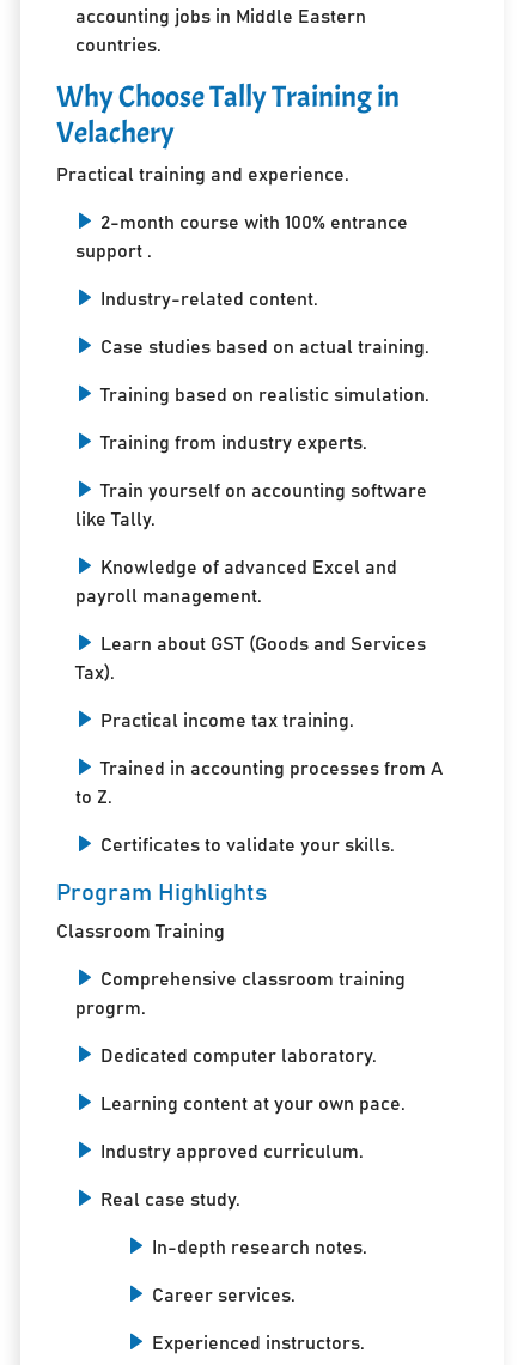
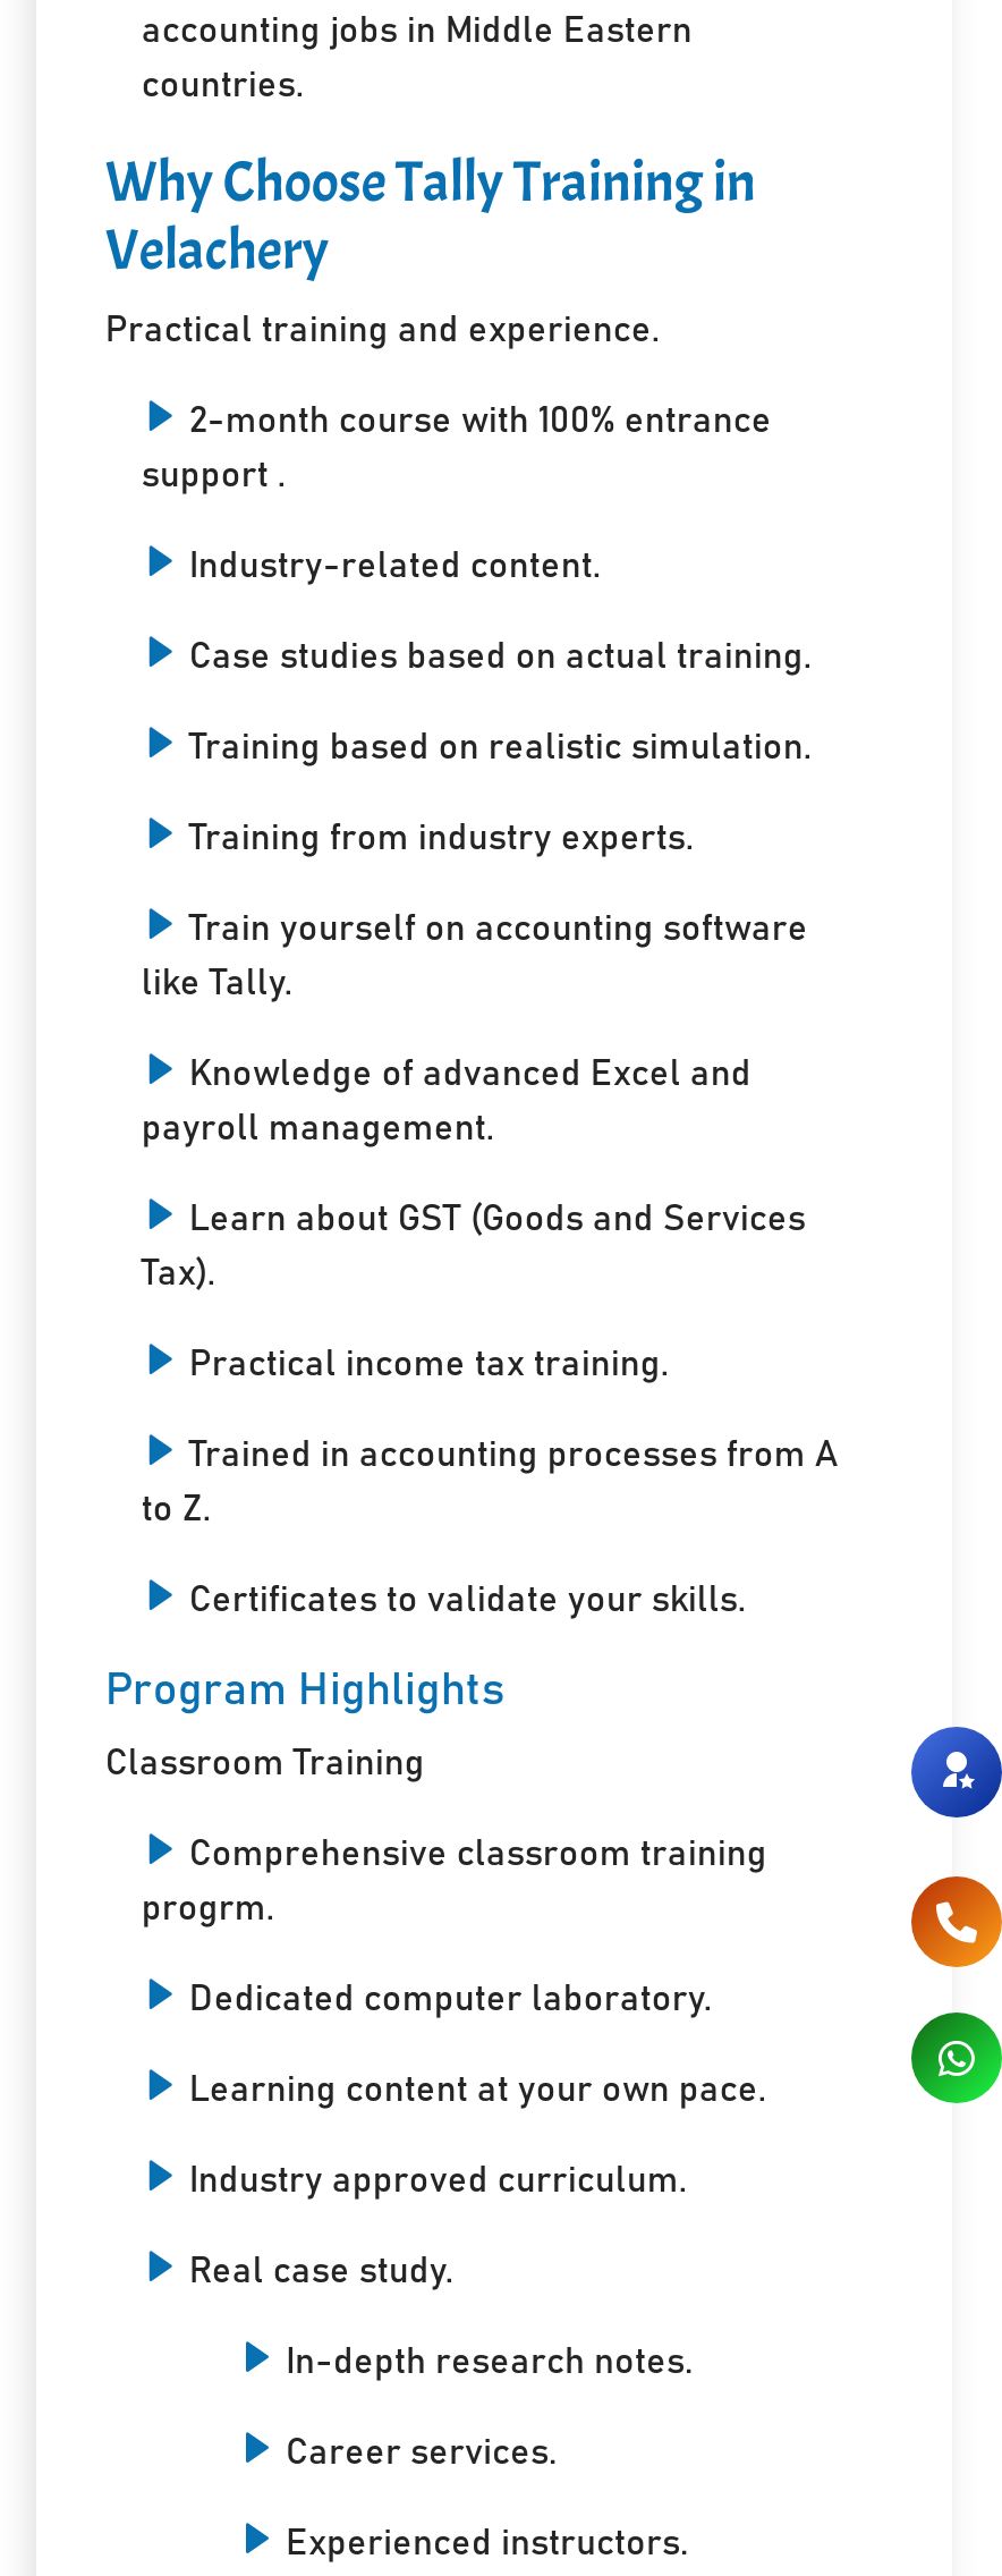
+ [image]

+ [image]

+ [image]
